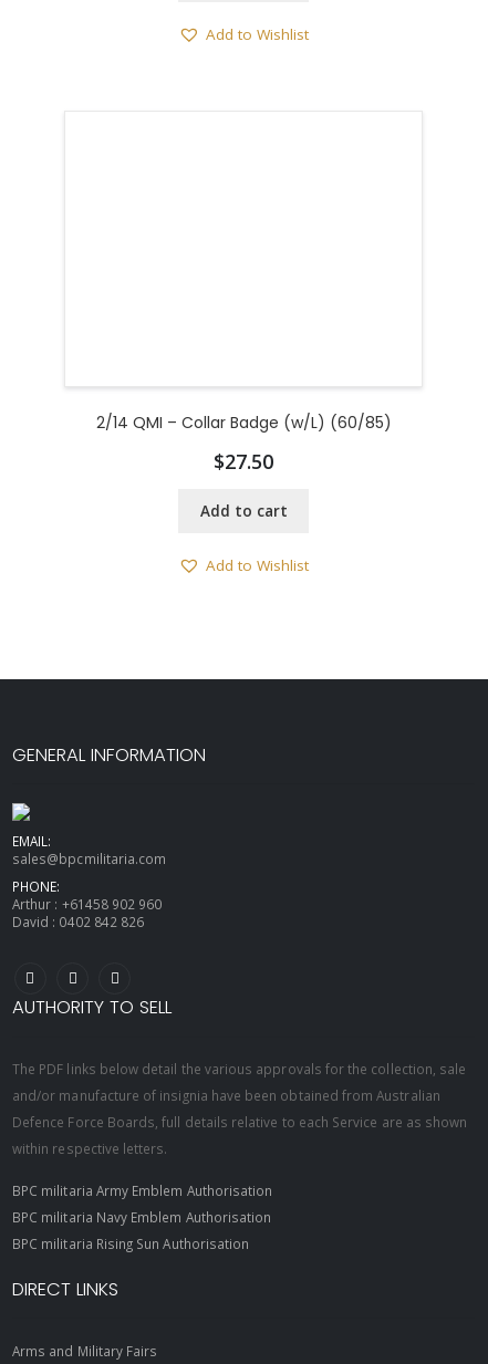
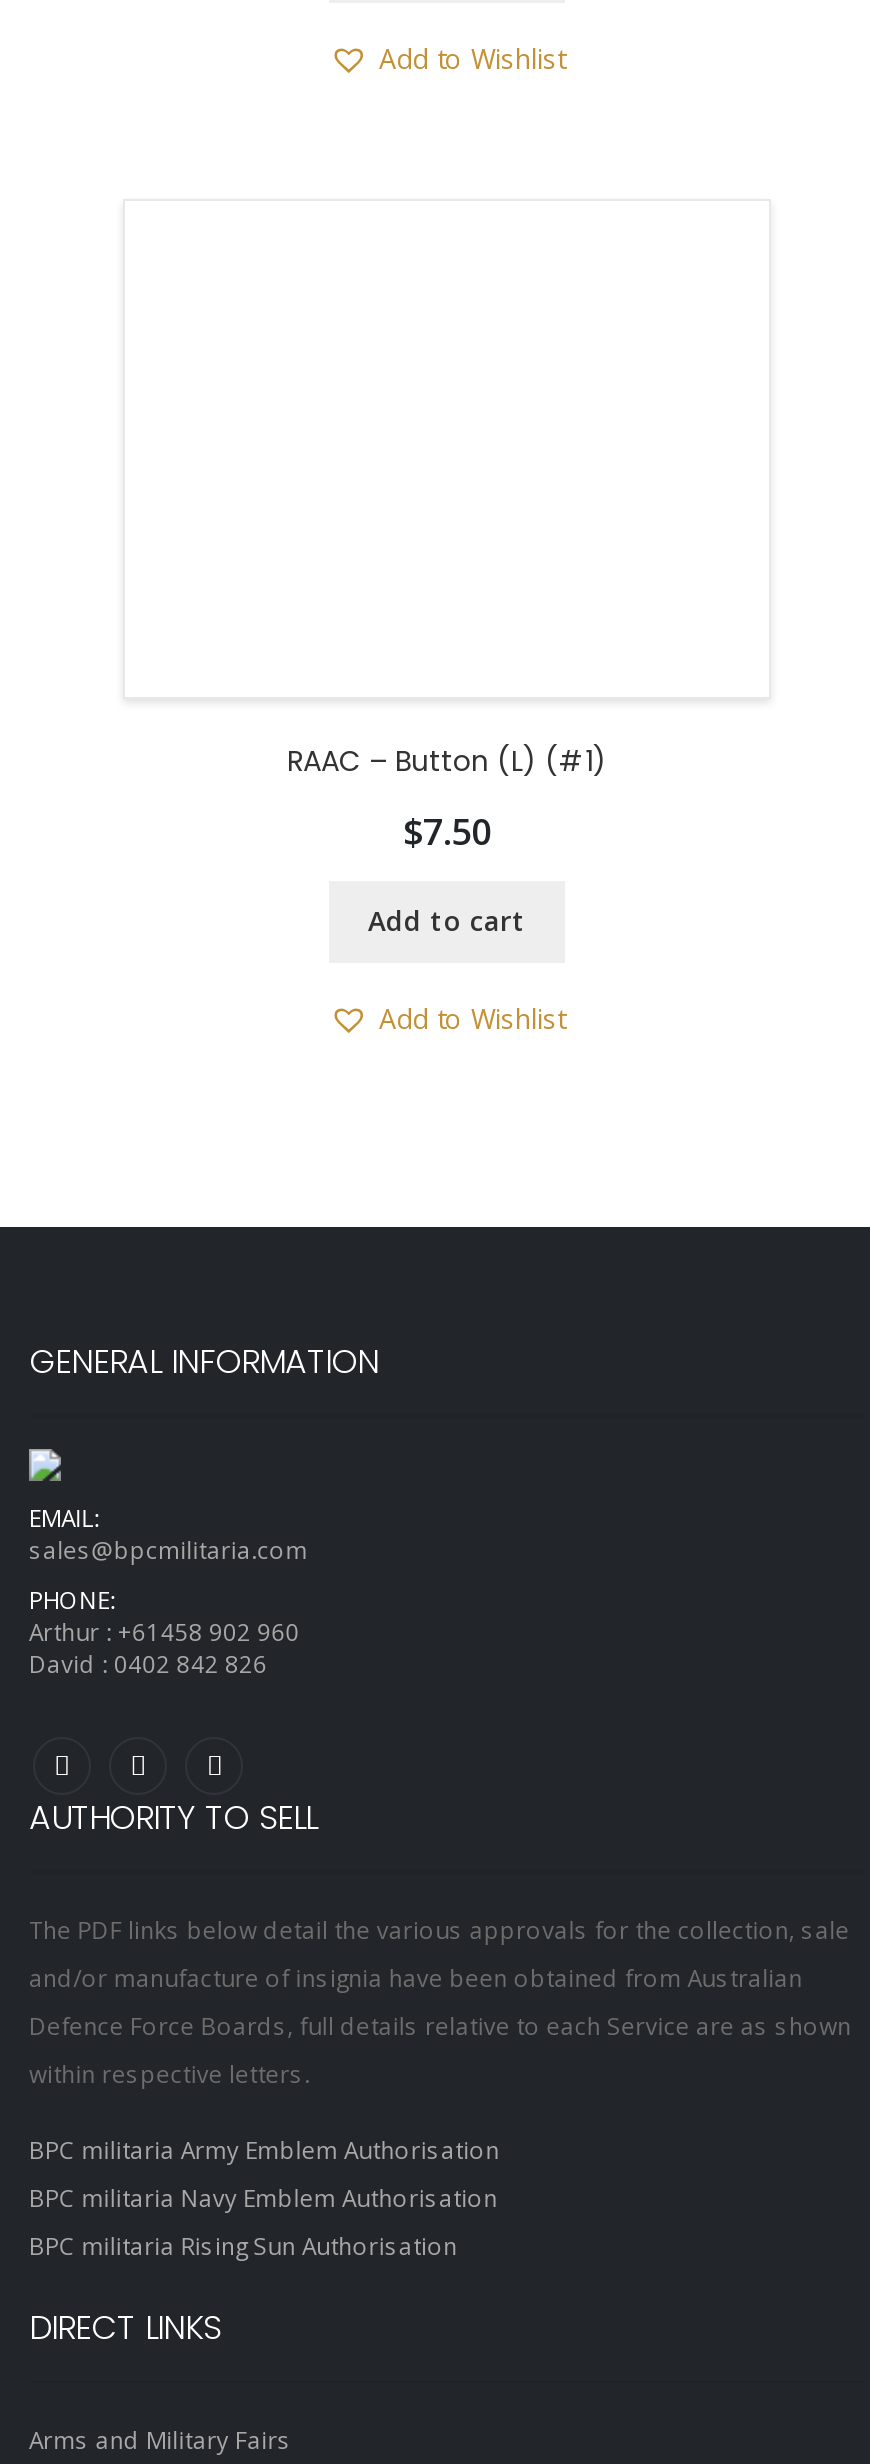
- 2/14 QMI – Collar Badge (w/L) (60/85)
+ RAAC – Button (L) (#1)

- $27.50
+ $7.50
